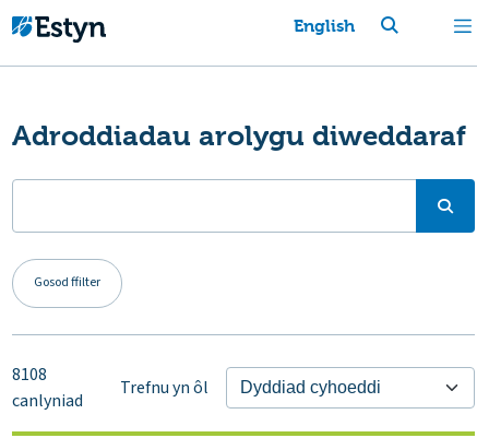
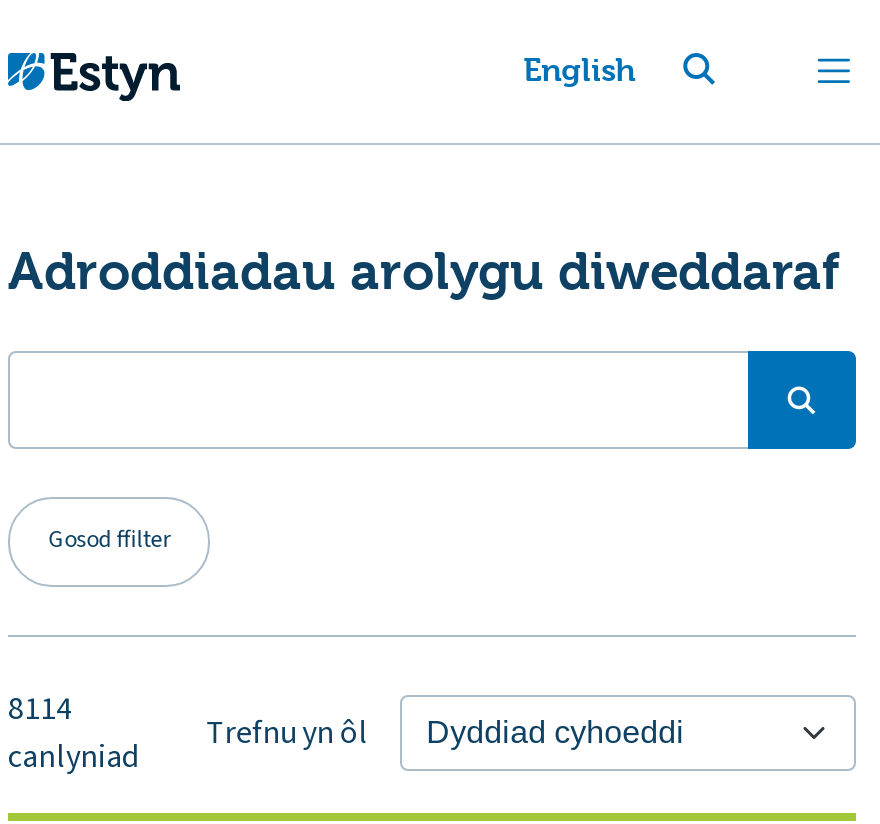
- 8108
+ 8114
